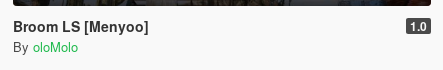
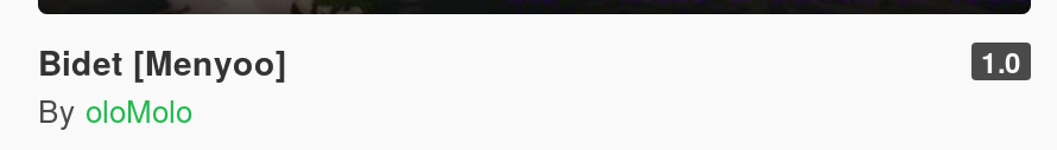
- Broom LS [Menyoo]
+ Bidet [Menyoo]
